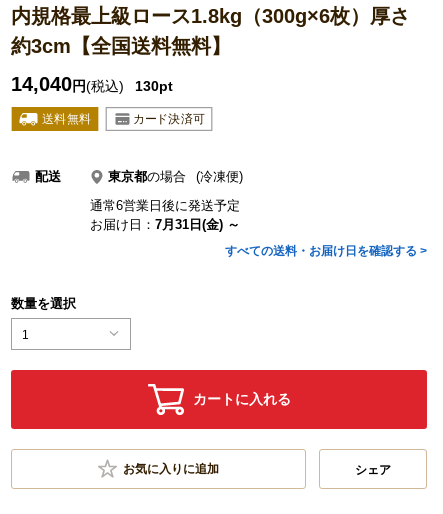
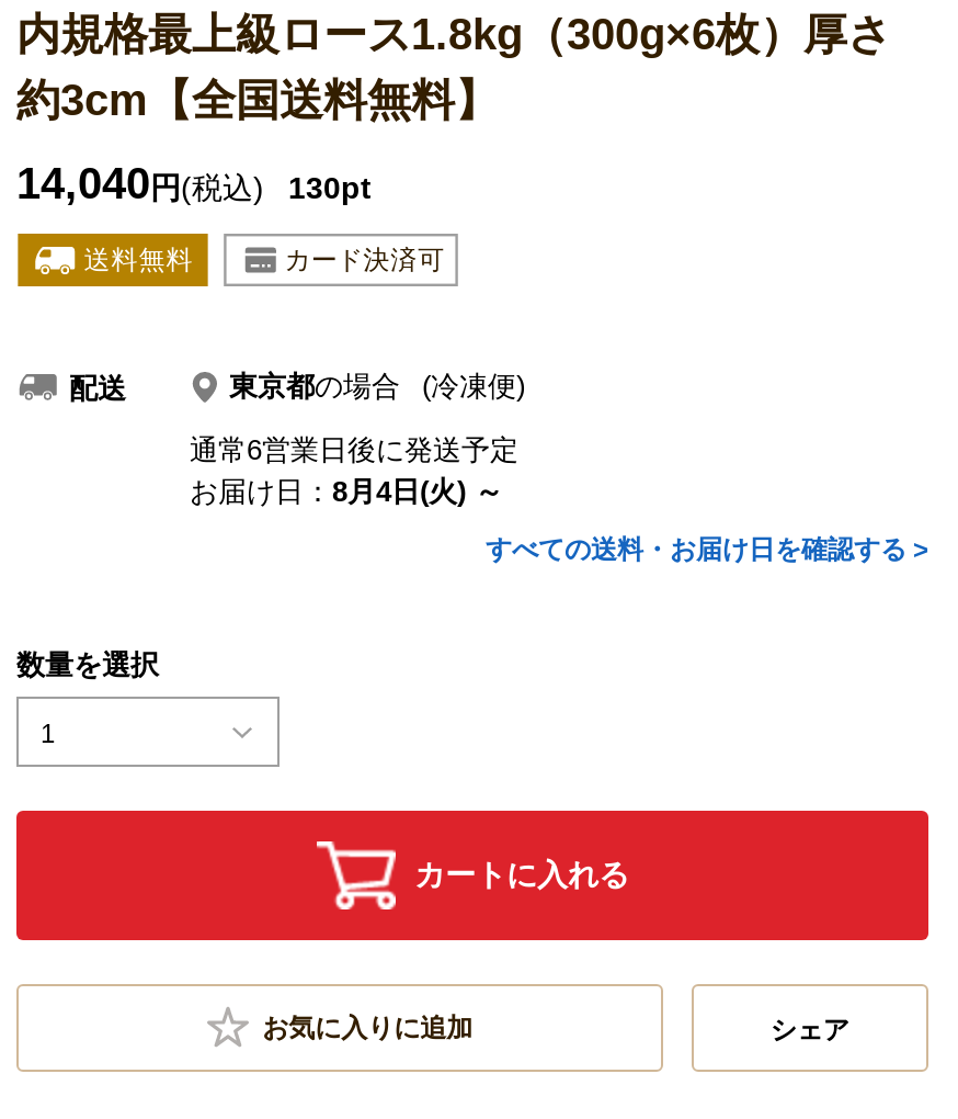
- お届け日：7月31日(金) ～
+ お届け日：8月4日(火) ～
